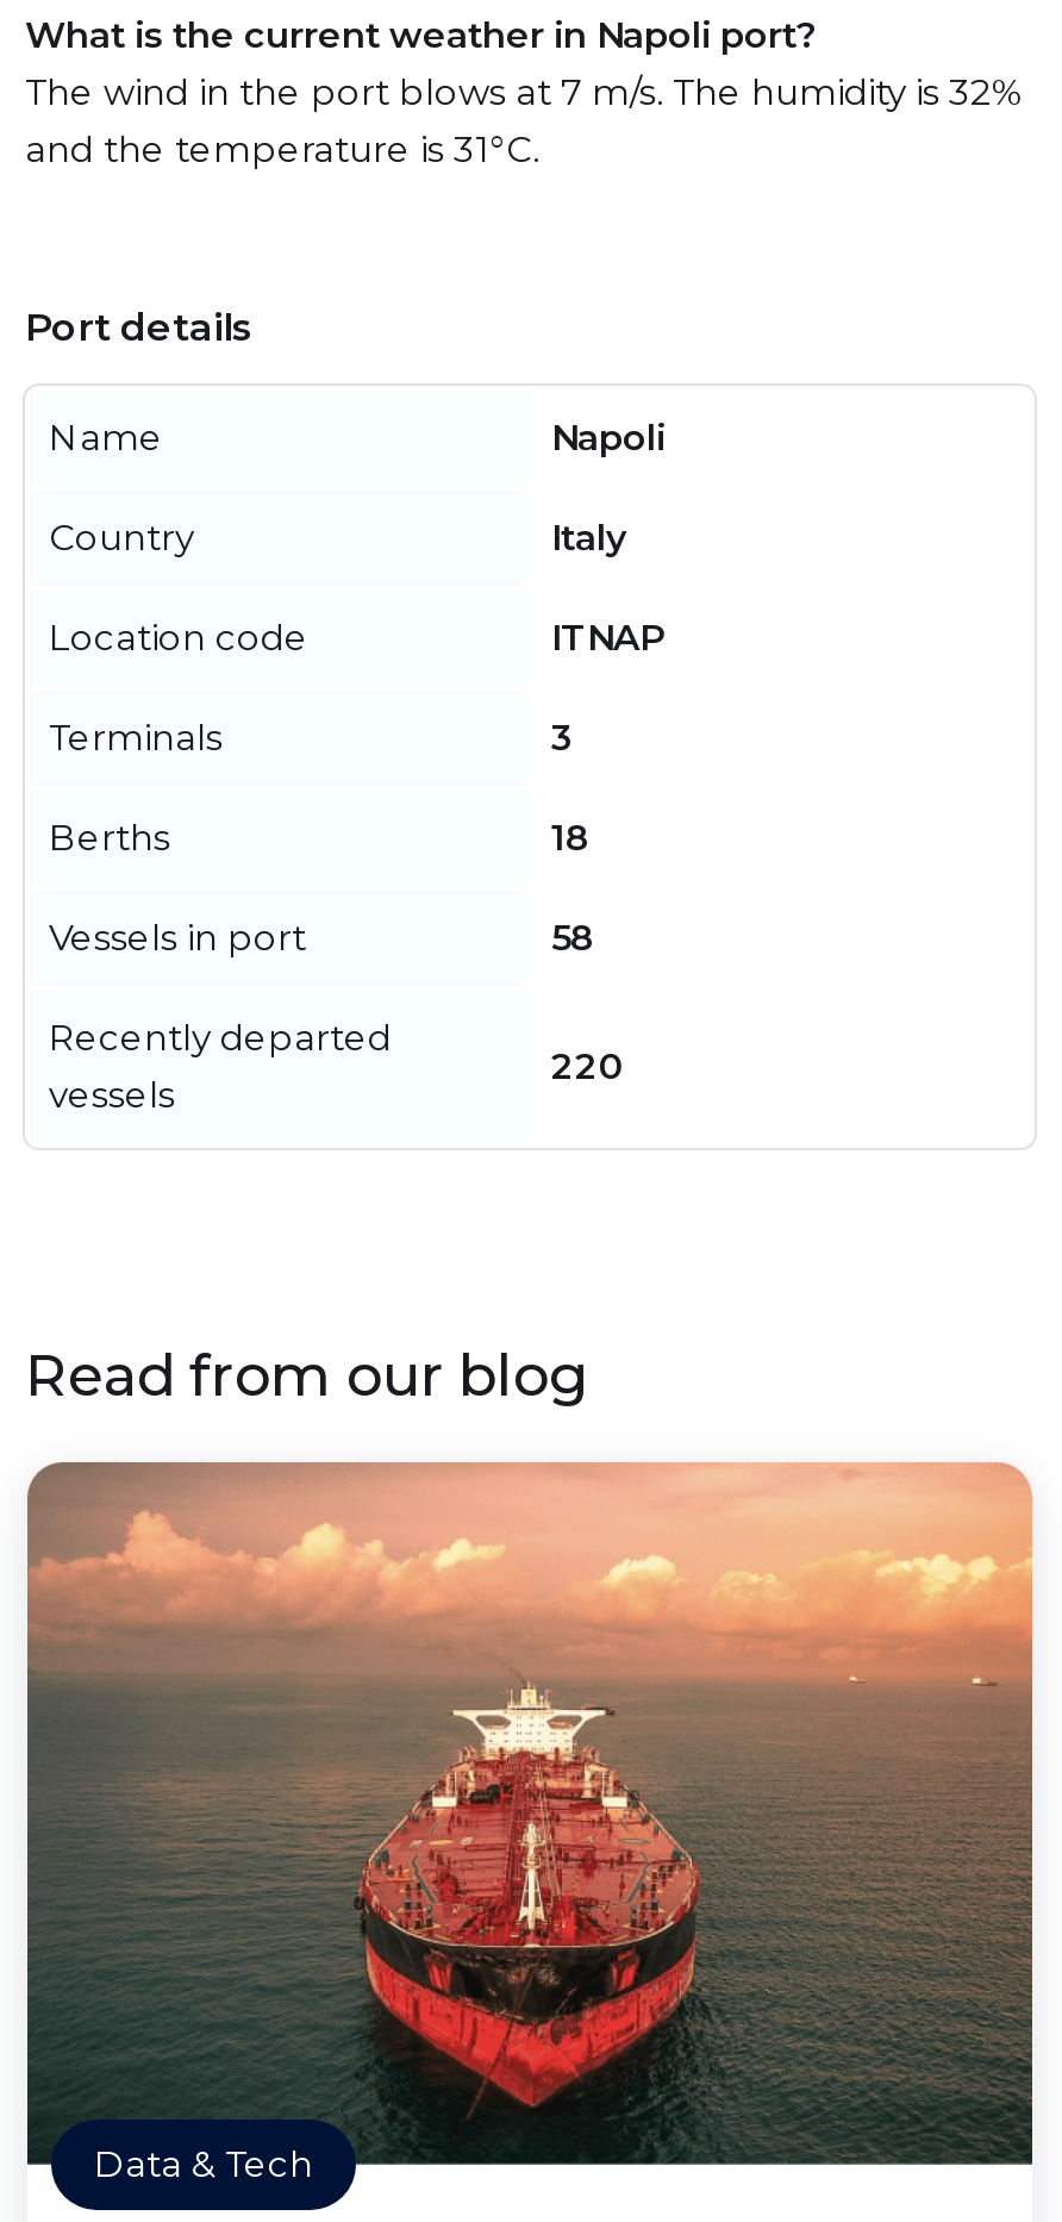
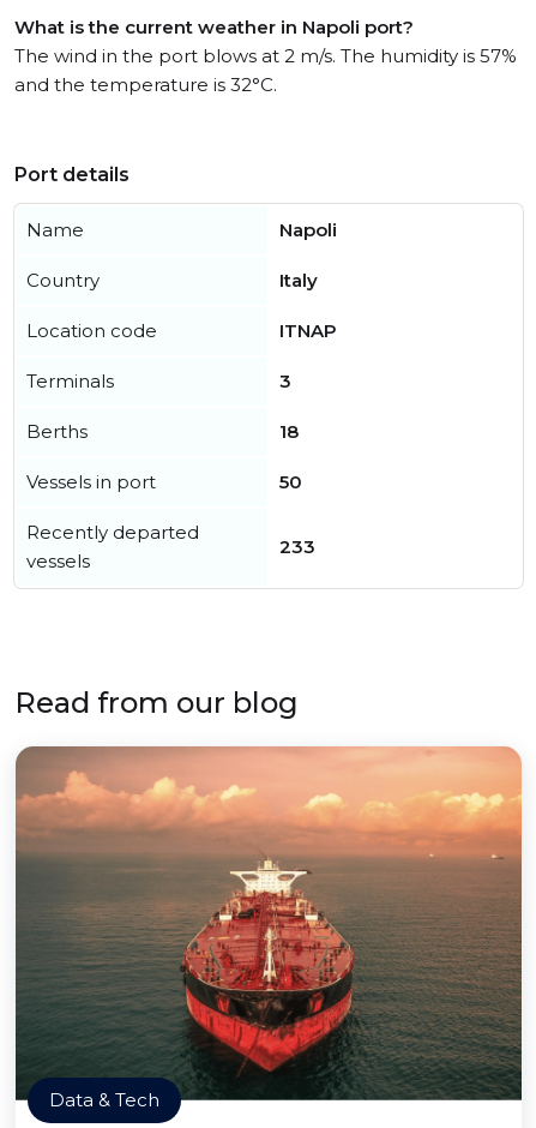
- The wind in the port blows at 7 m/s. The humidity is 32%
- and the temperature is 31°C.
+ The wind in the port blows at 2 m/s. The humidity is 57%
+ and the temperature is 32°C.

- 58
+ 50

- 220
+ 233
